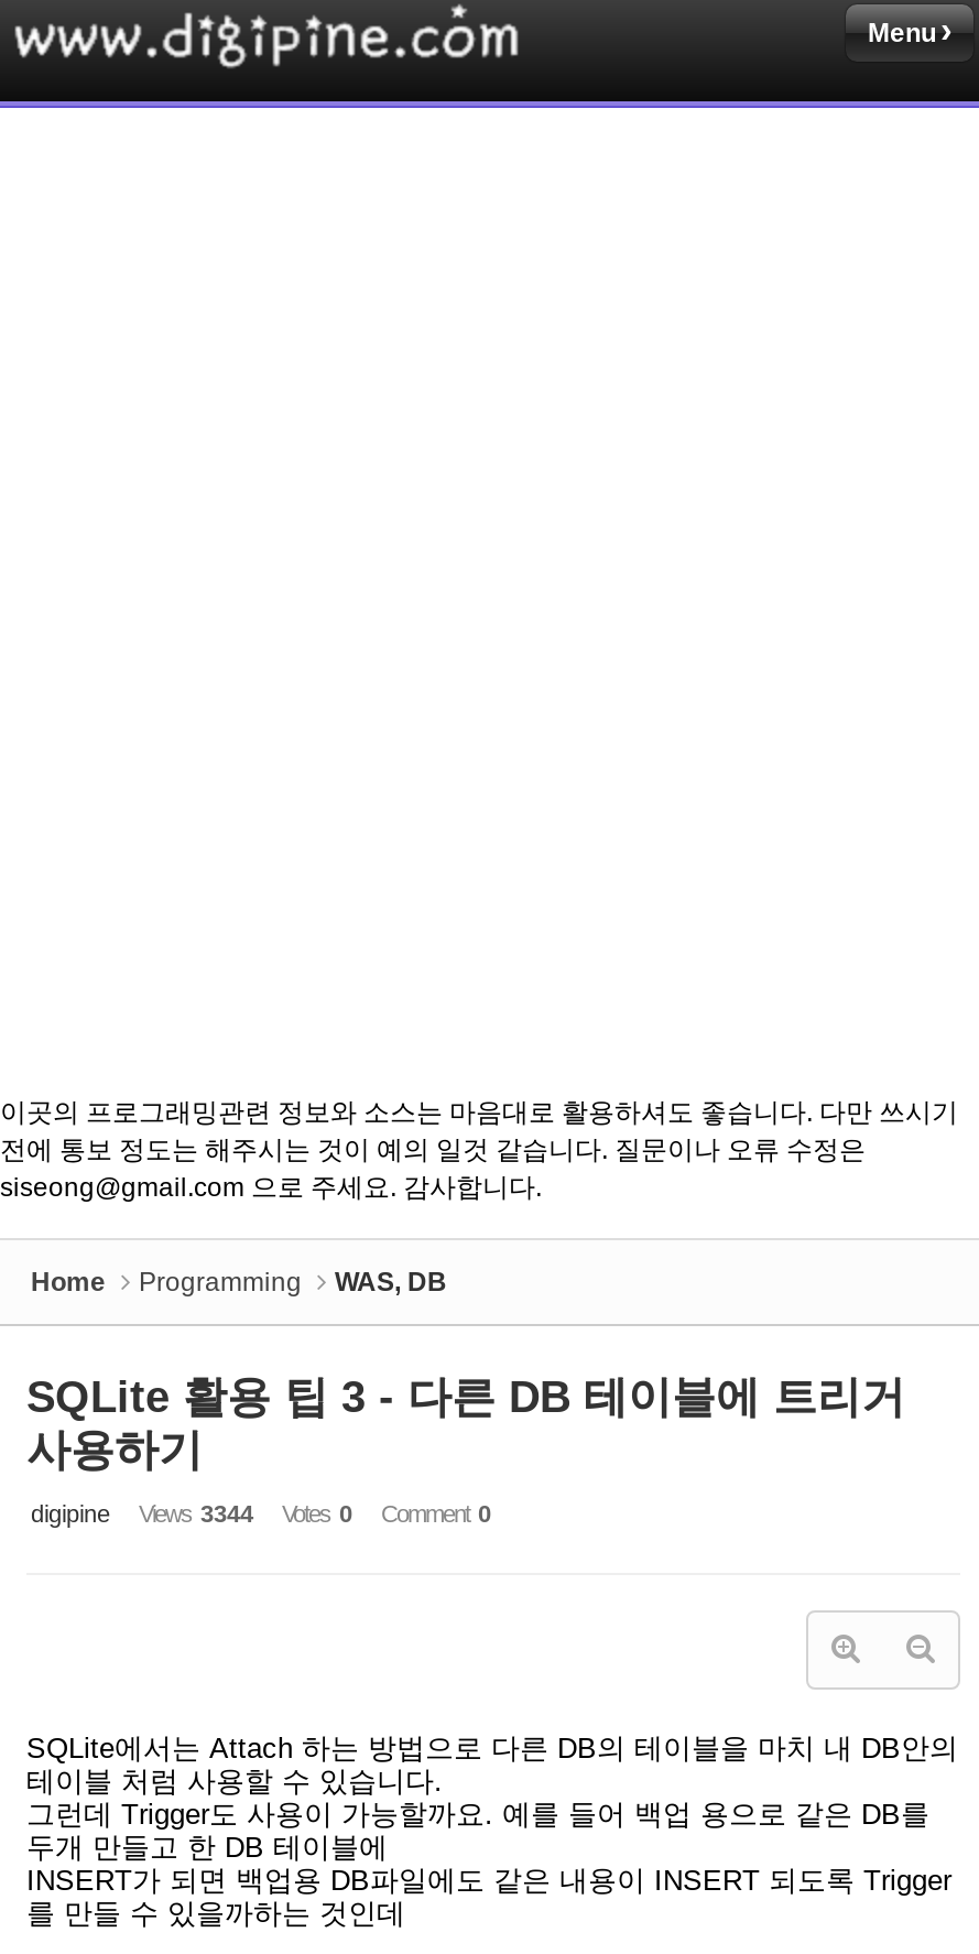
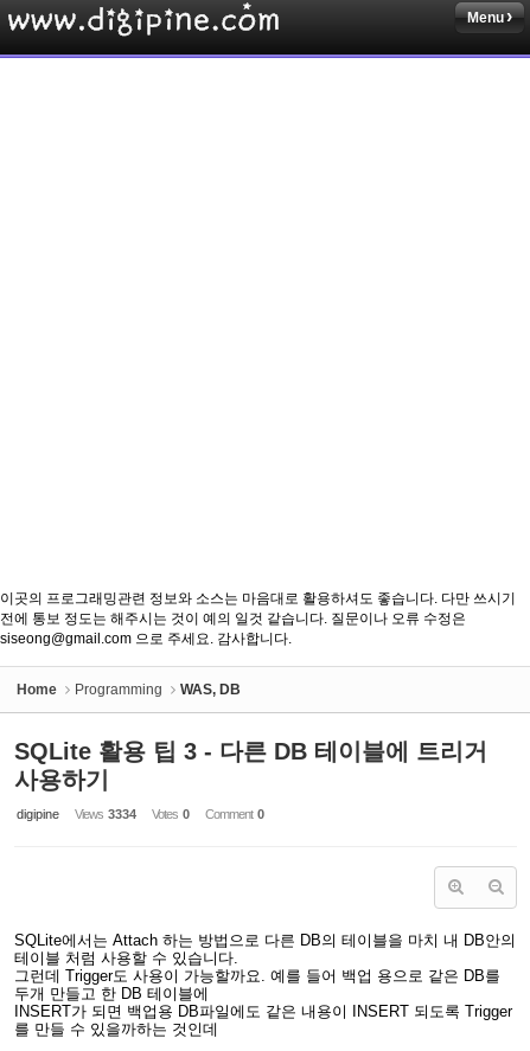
- digipine Views 3344 Votes 0 Comment 0
+ digipine Views 3334 Votes 0 Comment 0
